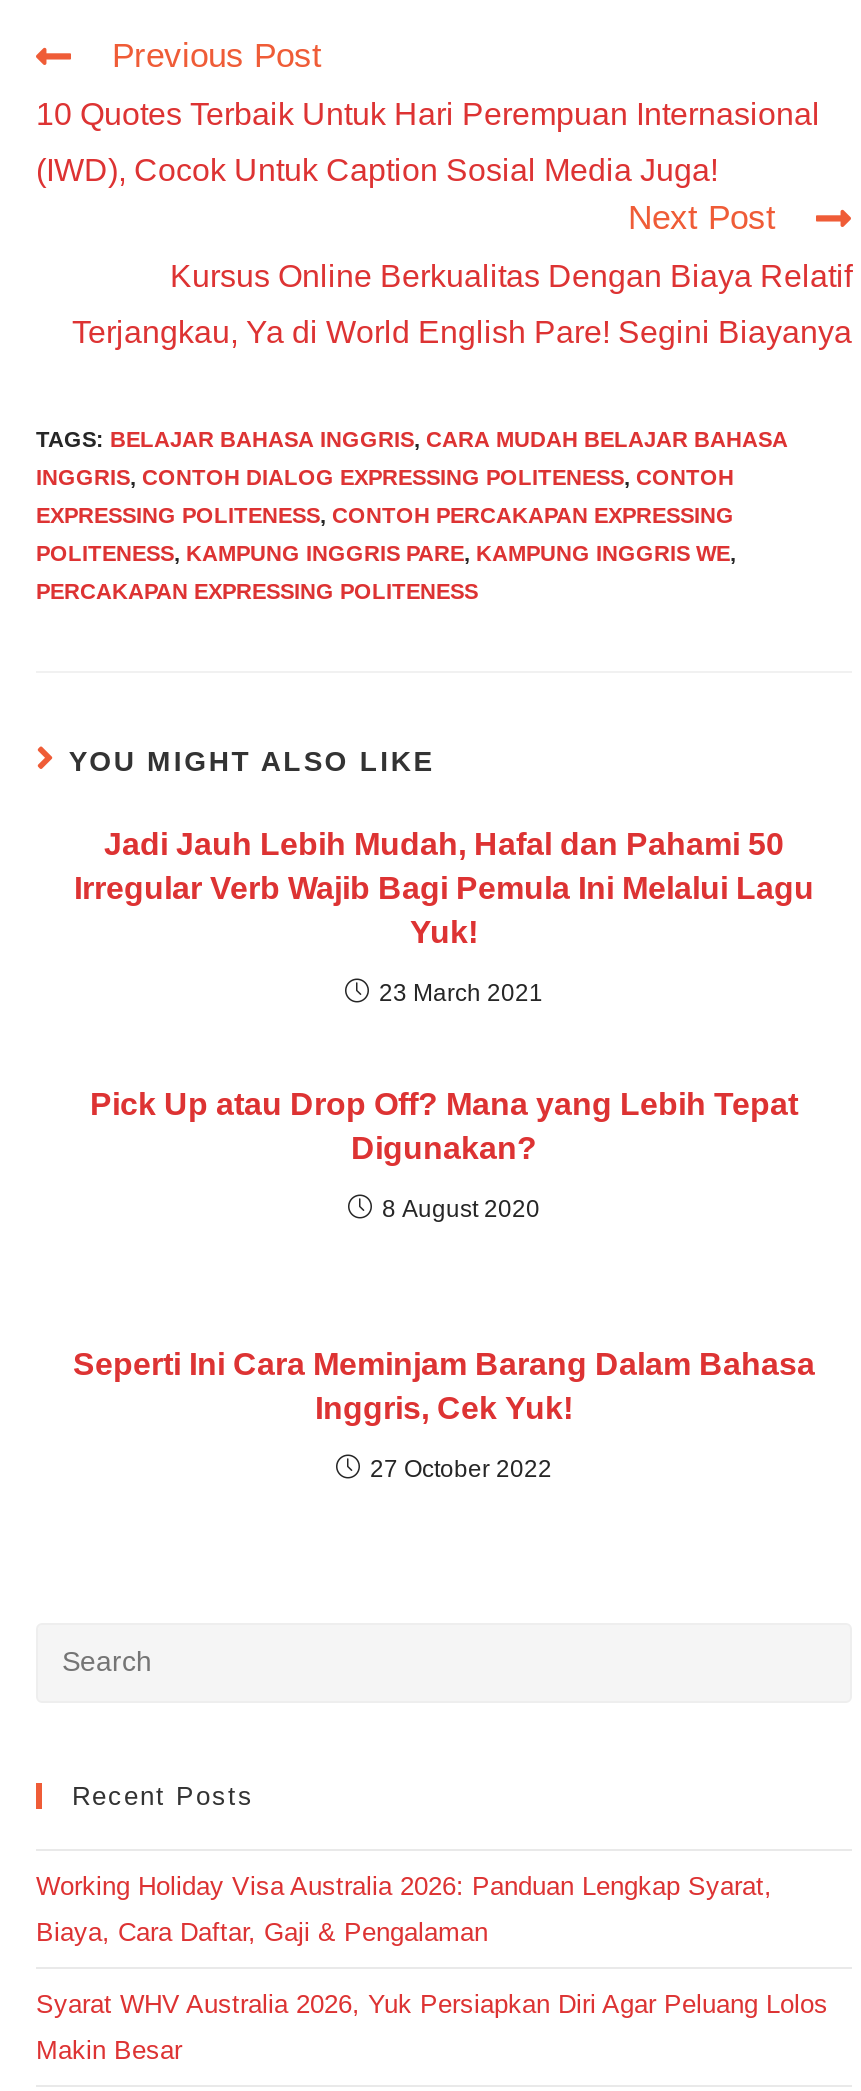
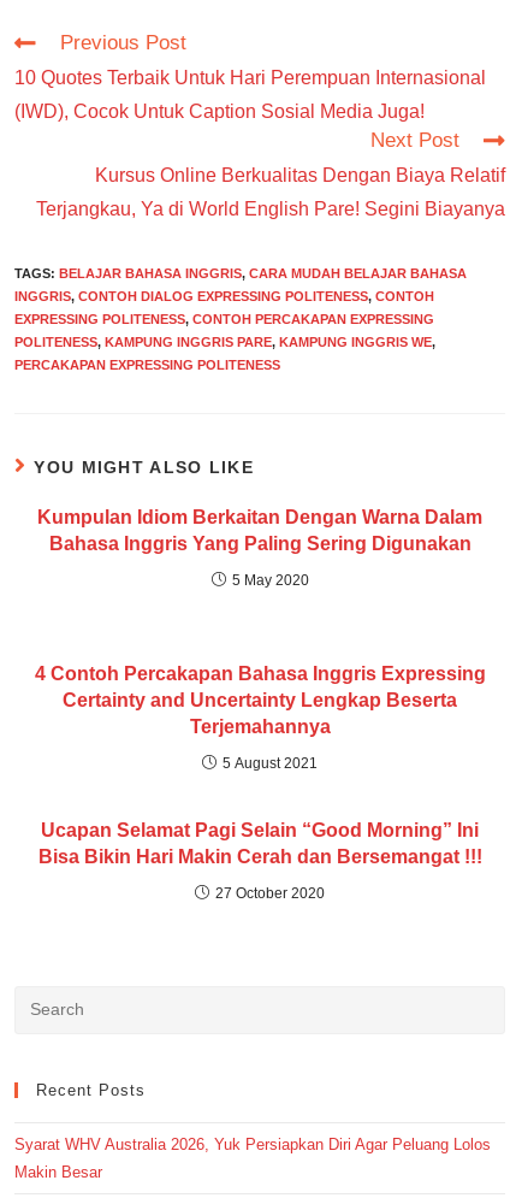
- Jadi Jauh Lebih Mudah, Hafal dan Pahami 50
- Irregular Verb Wajib Bagi Pemula Ini Melalui Lagu
- Yuk!
+ Kumpulan Idiom Berkaitan Dengan Warna Dalam
+ Bahasa Inggris Yang Paling Sering Digunakan

- 23 March 2021
+ 5 May 2020

- Pick Up atau Drop Off? Mana yang Lebih Tepat
- Digunakan?
+ 4 Contoh Percakapan Bahasa Inggris Expressing
+ Certainty and Uncertainty Lengkap Beserta
+ Terjemahannya

- 8 August 2020
+ 5 August 2021

- Seperti Ini Cara Meminjam Barang Dalam Bahasa
- Inggris, Cek Yuk!
+ Ucapan Selamat Pagi Selain “Good Morning” Ini
+ Bisa Bikin Hari Makin Cerah dan Bersemangat !!!

- 27 October 2022
+ 27 October 2020

- Working Holiday Visa Australia 2026: Panduan Lengkap Syarat,
- Biaya, Cara Daftar, Gaji & Pengalaman
